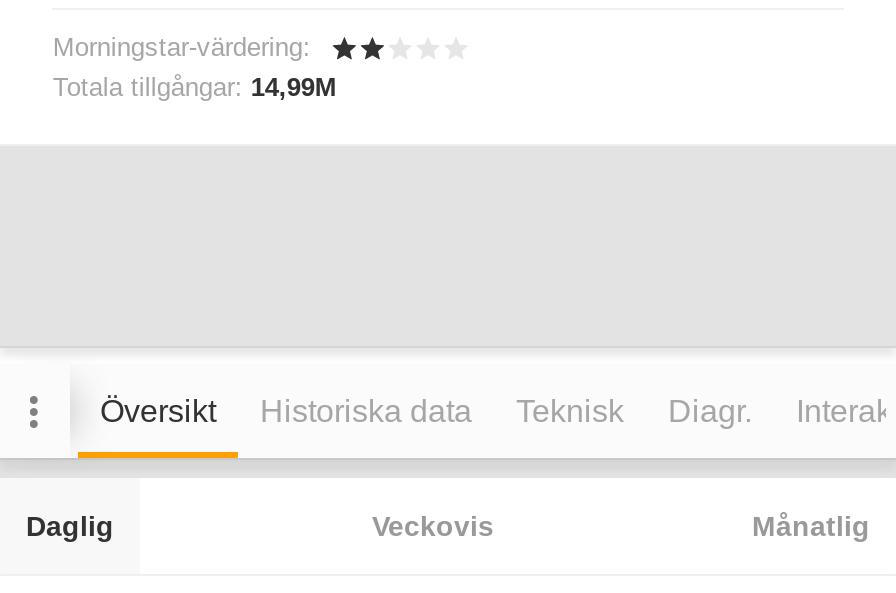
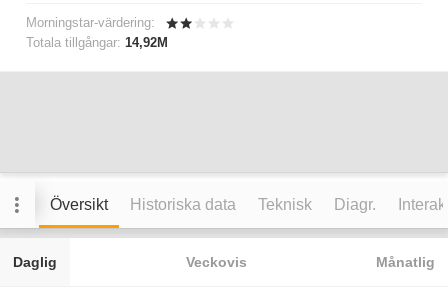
- Totala tillgångar: 14,99M
+ Totala tillgångar: 14,92M
